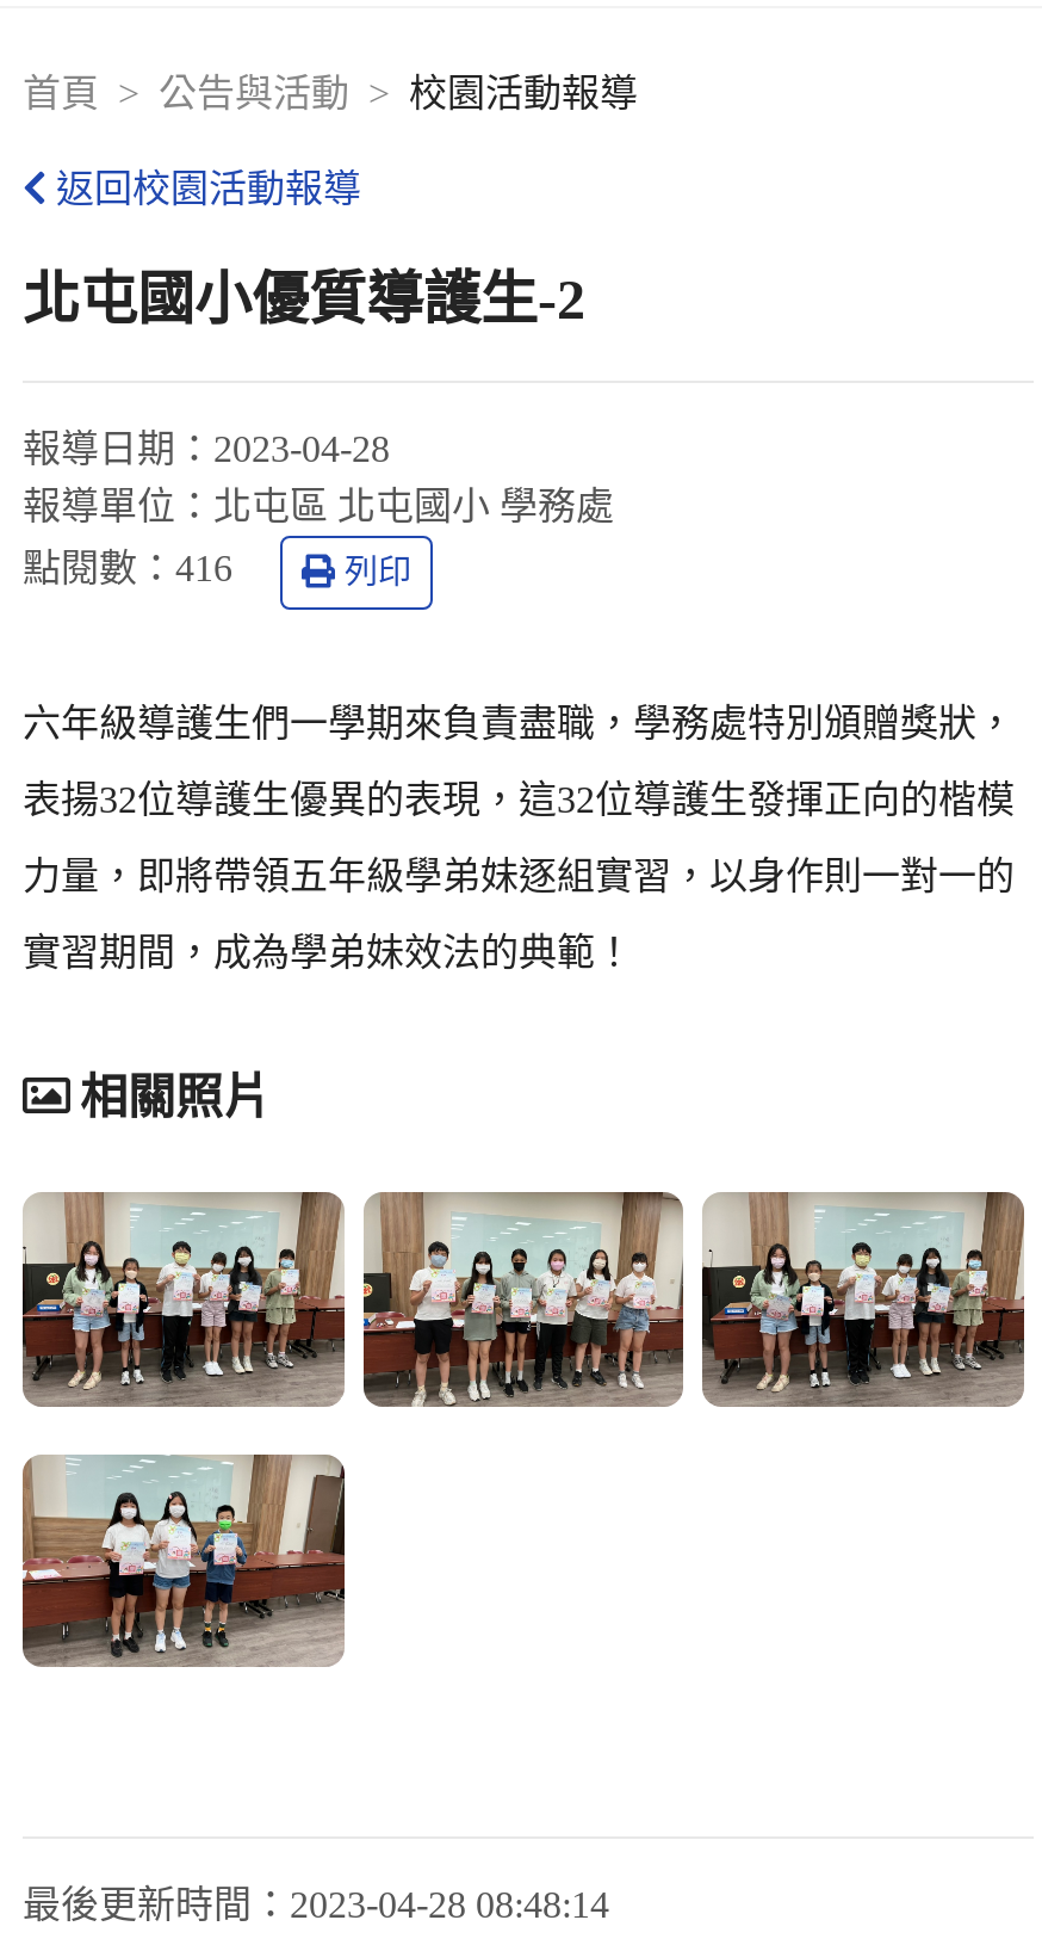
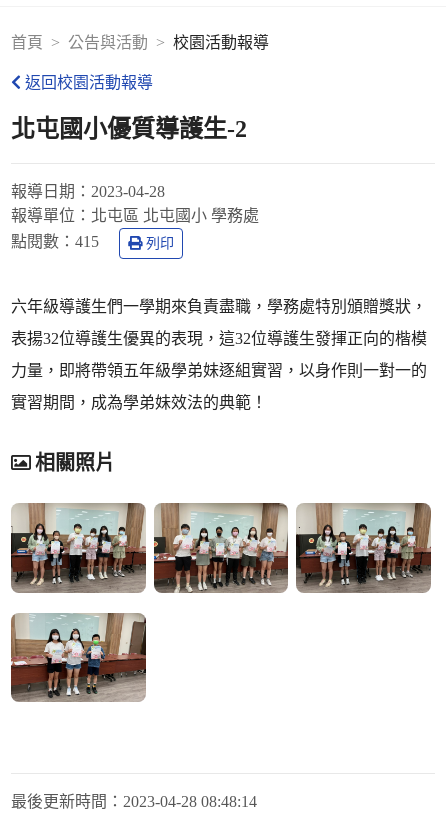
- 點閱數：416
+ 點閱數：415
